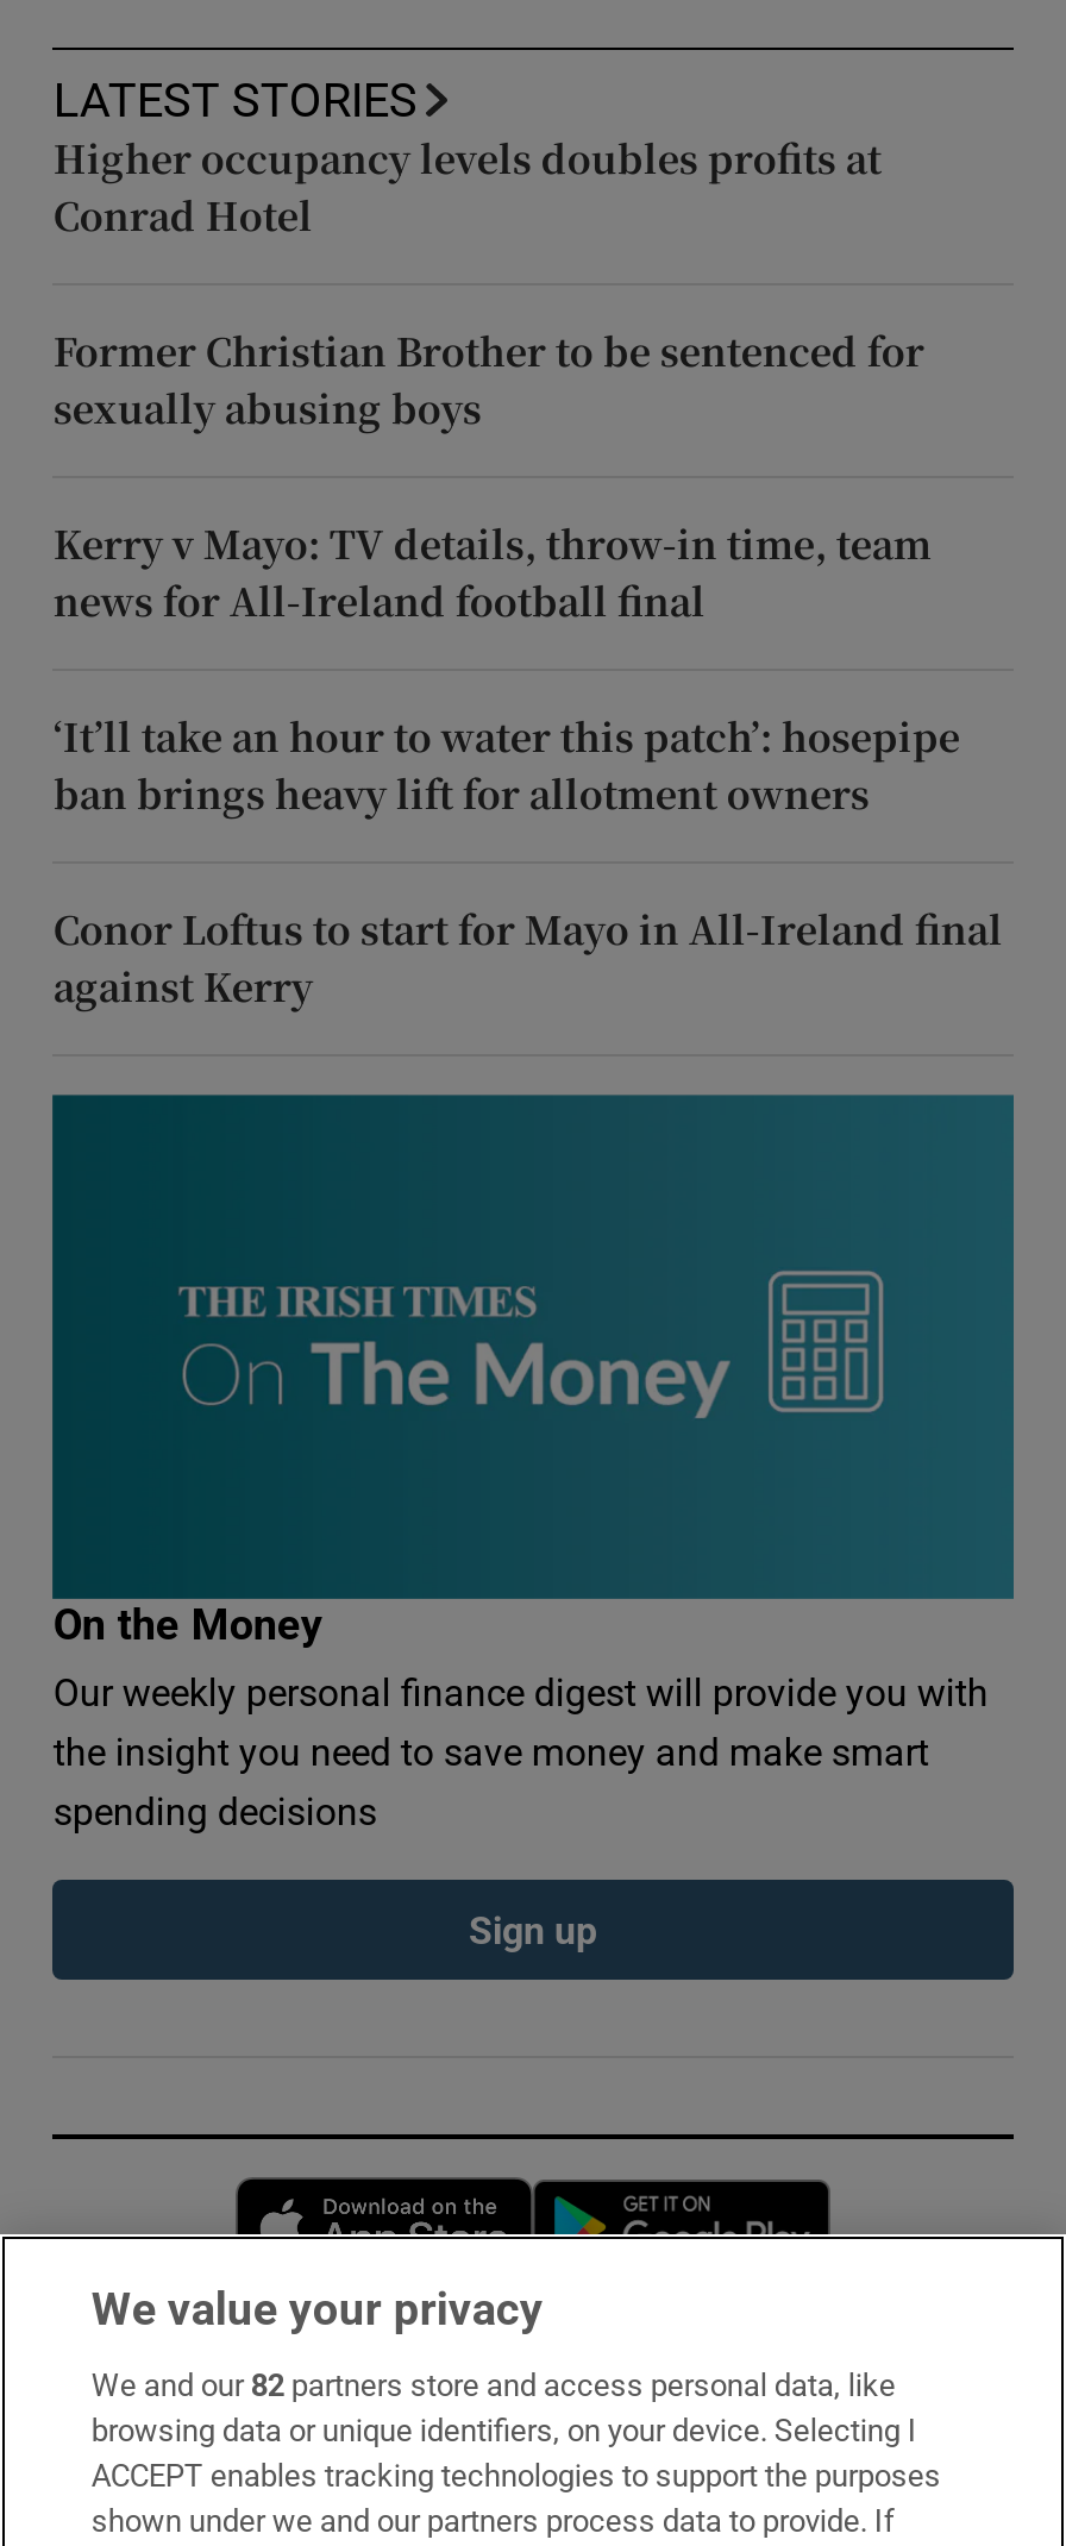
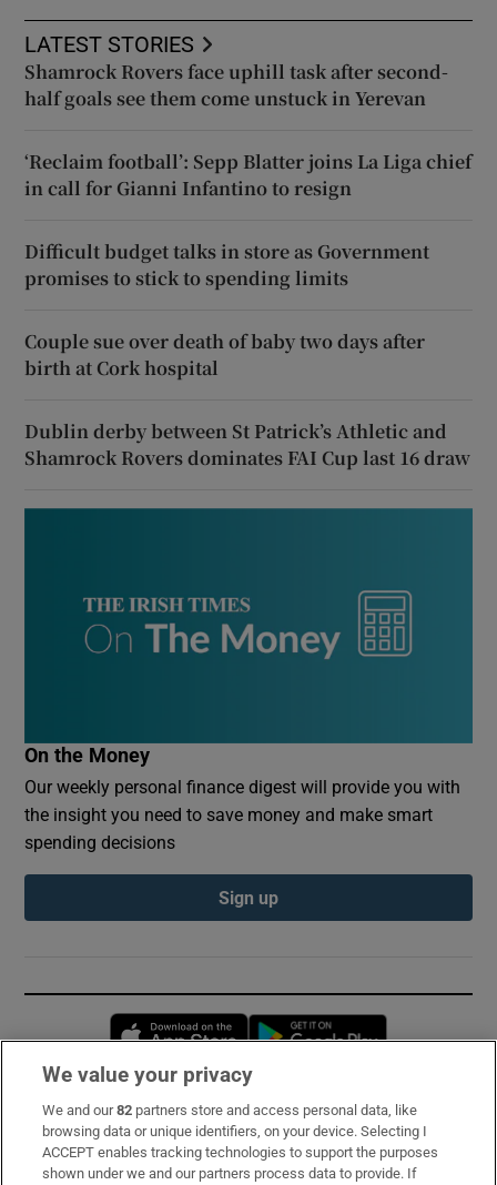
- Higher occupancy levels doubles profits at
- Conrad Hotel
+ Shamrock Rovers face uphill task after second-
+ half goals see them come unstuck in Yerevan

- Former Christian Brother to be sentenced for
- sexually abusing boys
+ ‘Reclaim football’: Sepp Blatter joins La Liga chief
+ in call for Gianni Infantino to resign

- Kerry v Mayo: TV details, throw-in time, team
- news for All-Ireland football final
+ Difficult budget talks in store as Government
+ promises to stick to spending limits

- ‘It’ll take an hour to water this patch’: hosepipe
- ban brings heavy lift for allotment owners
+ Couple sue over death of baby two days after
+ birth at Cork hospital

- Conor Loftus to start for Mayo in All-Ireland final
- against Kerry
+ Dublin derby between St Patrick’s Athletic and
+ Shamrock Rovers dominates FAI Cup last 16 draw
